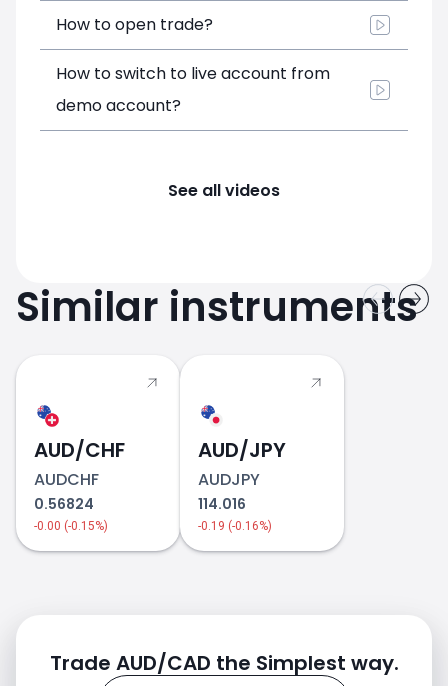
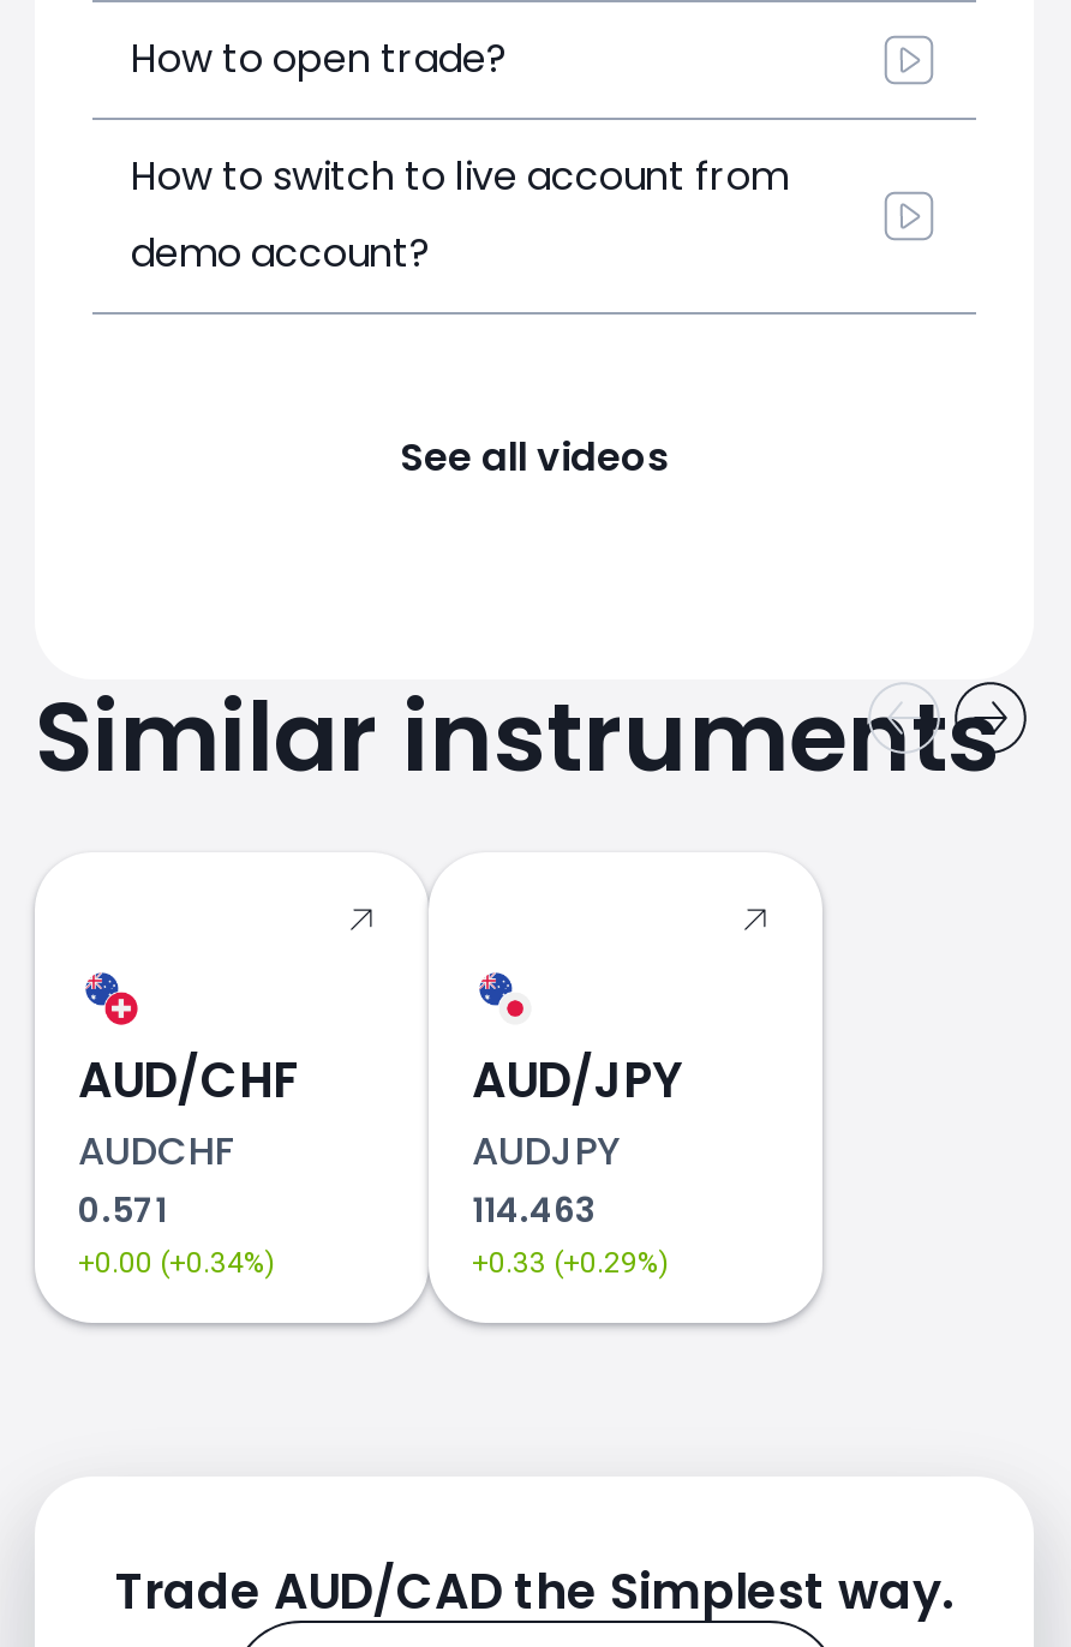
- 0.56824
+ 0.571

- 114.016
+ 114.463

- -0.00 (-0.15%)
+ +0.00 (+0.34%)

- -0.19 (-0.16%)
+ +0.33 (+0.29%)
